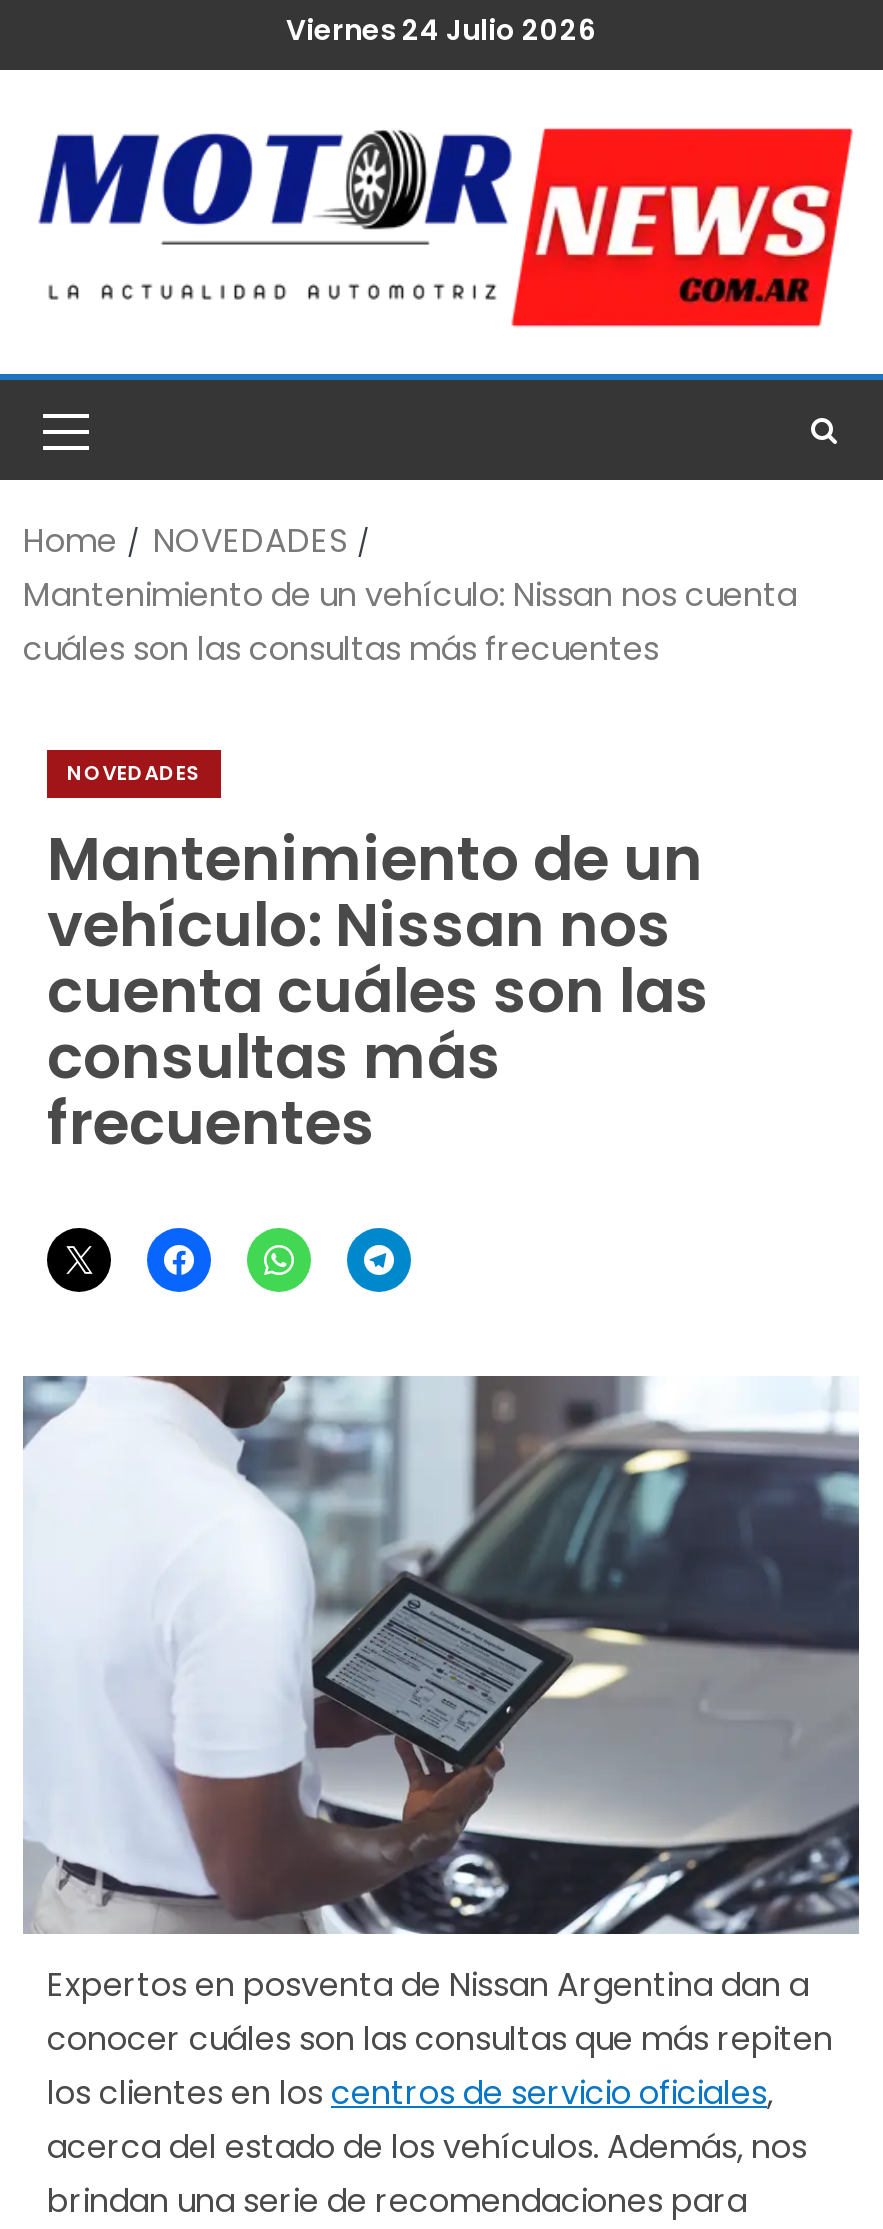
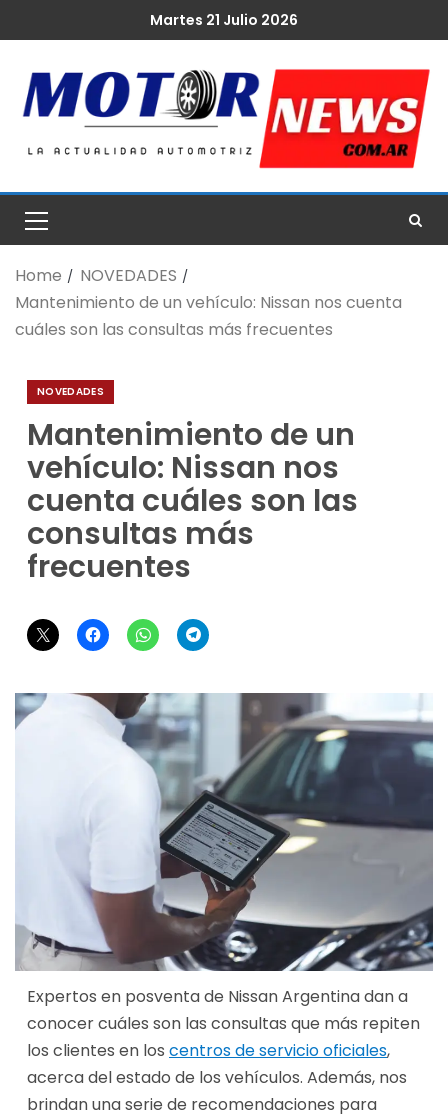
- Viernes 24 Julio 2026
+ Martes 21 Julio 2026
